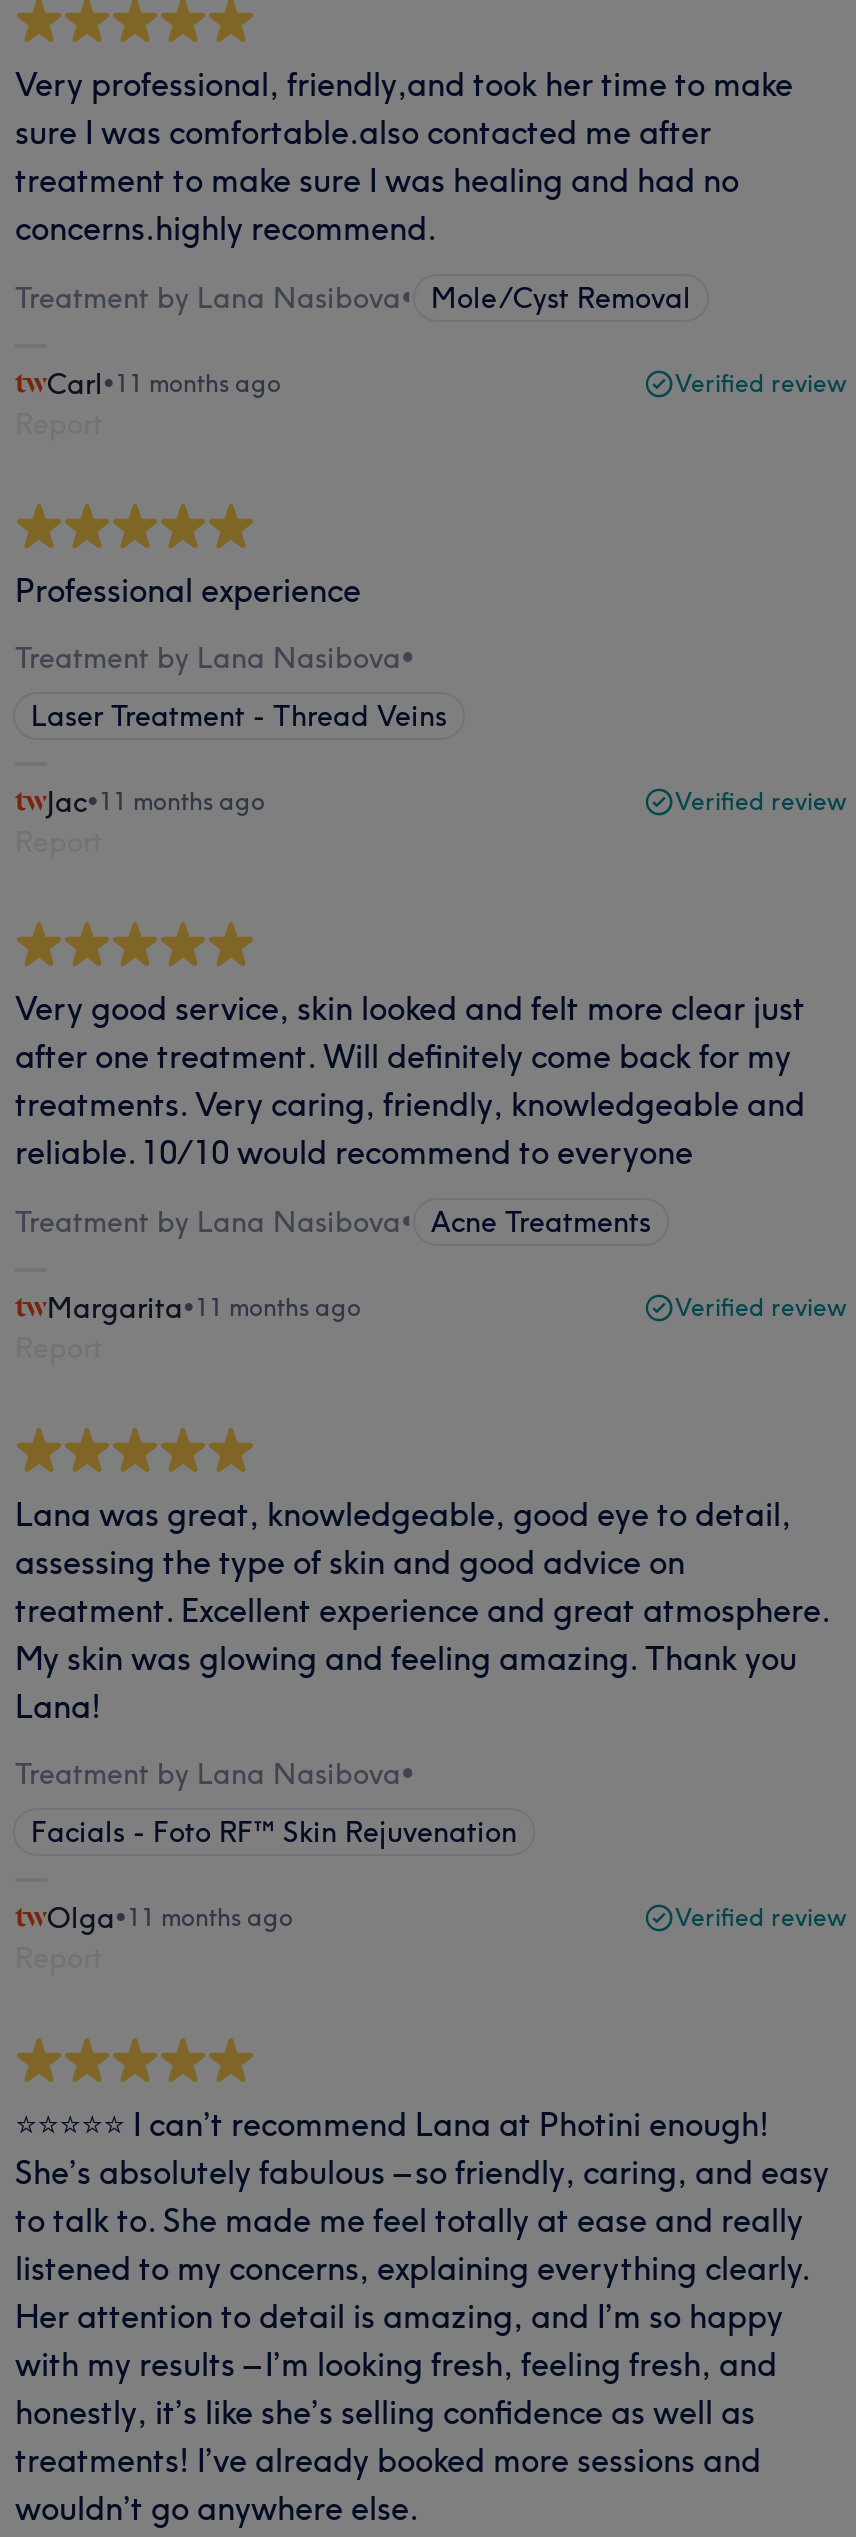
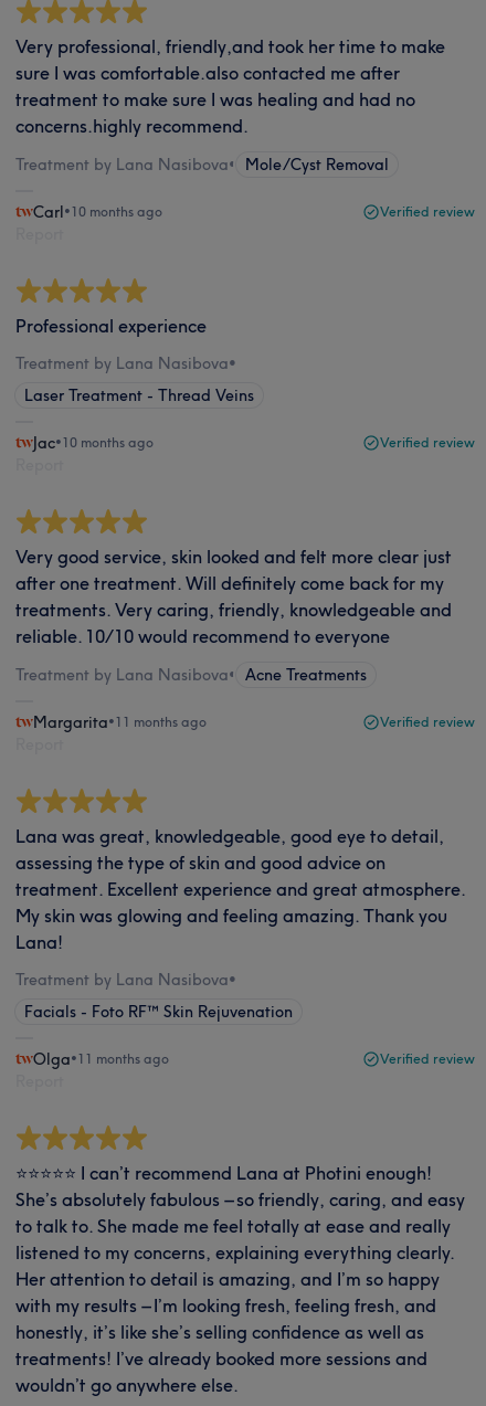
- Carl•11 months ago
+ Carl•10 months ago

- Jac•11 months ago
+ Jac•10 months ago
